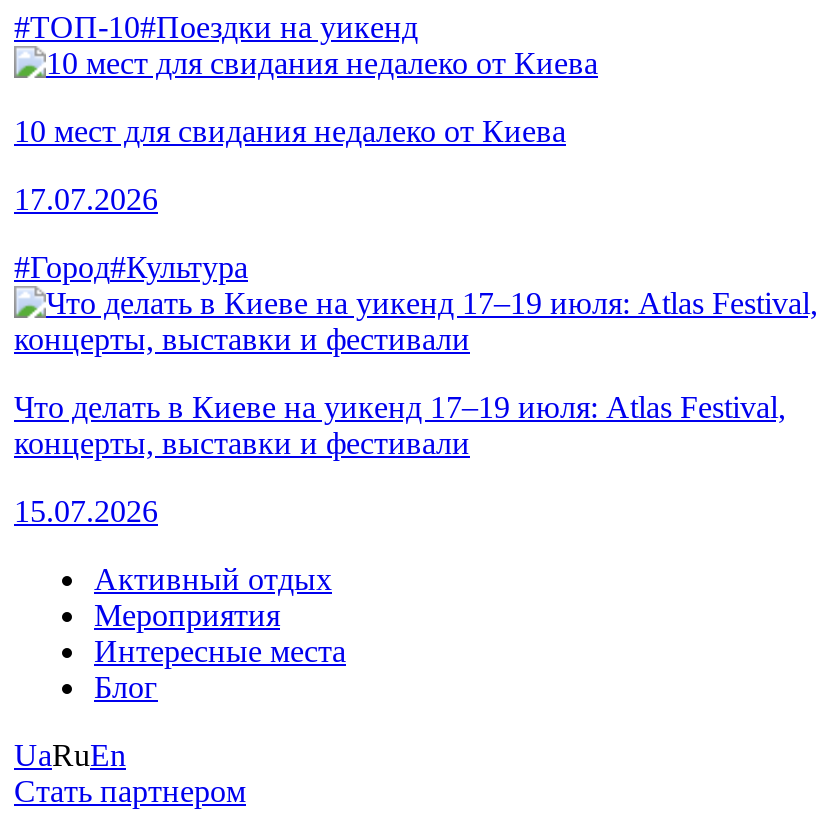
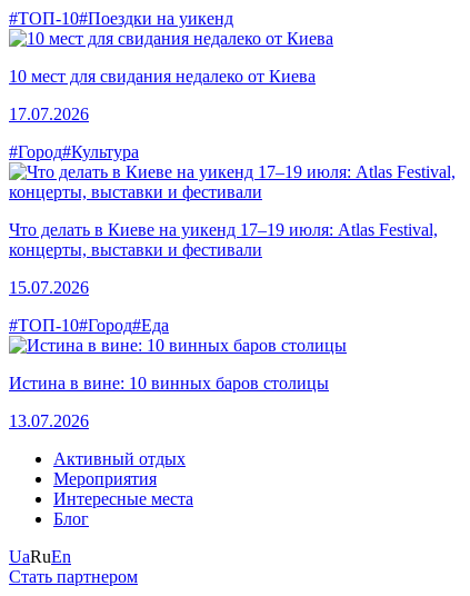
+ #ТОП-10#Город#Еда
+ Истина в вине: 10 винных баров столицы
+ 13.07.2026
